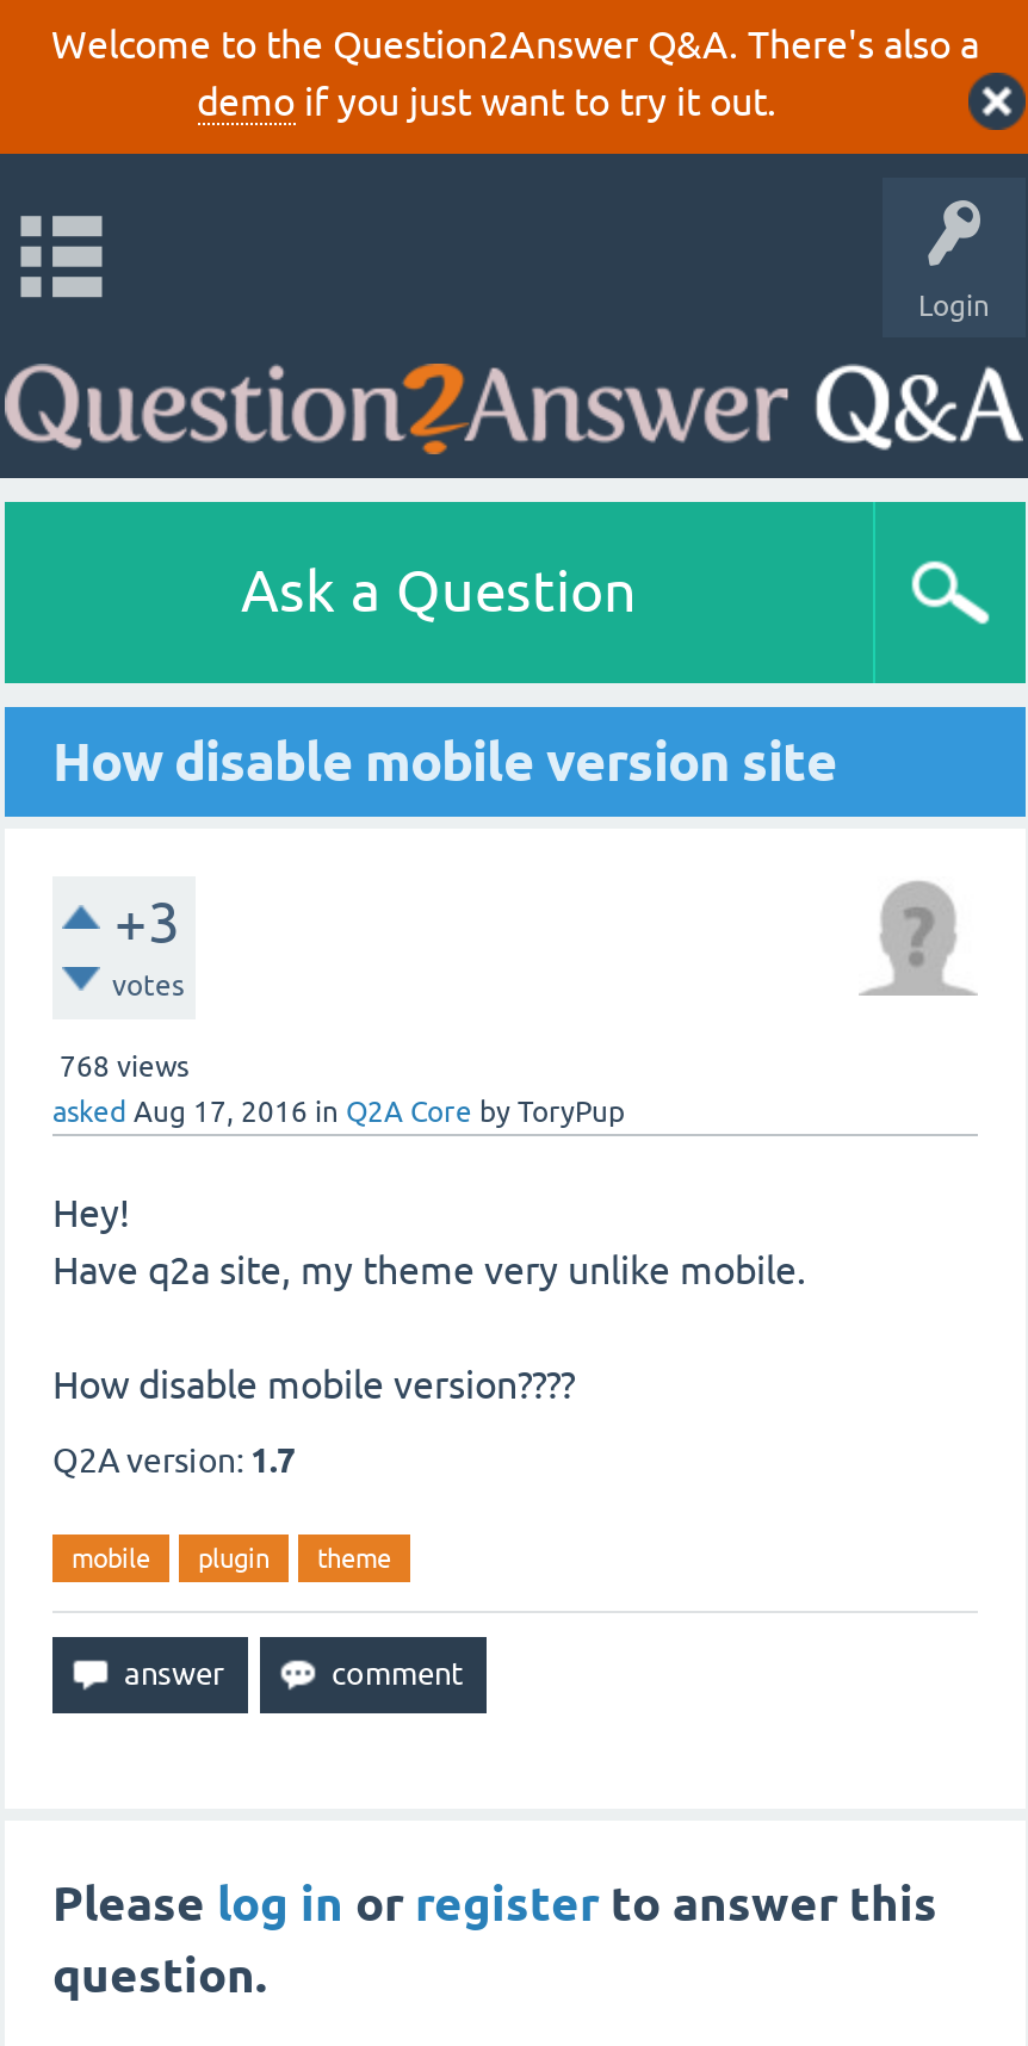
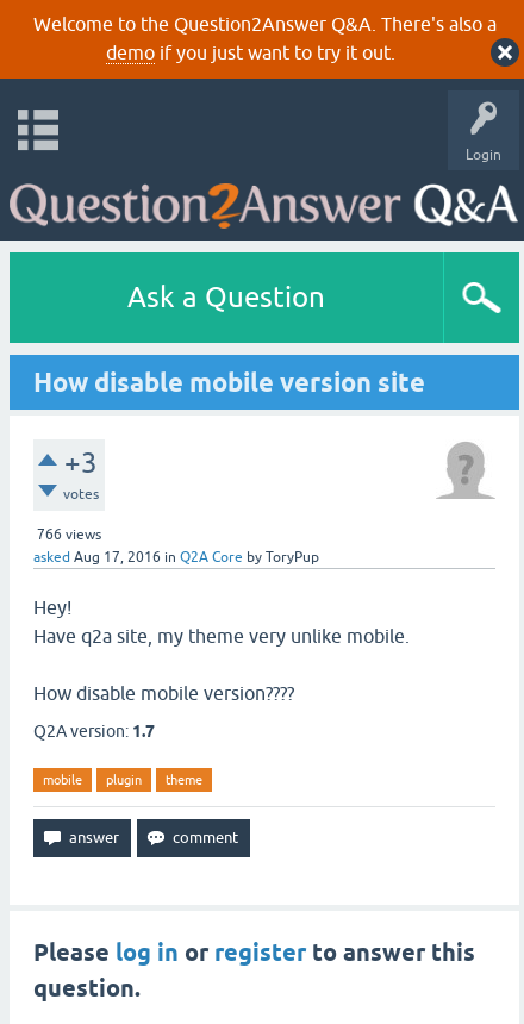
- 768 views
+ 766 views
